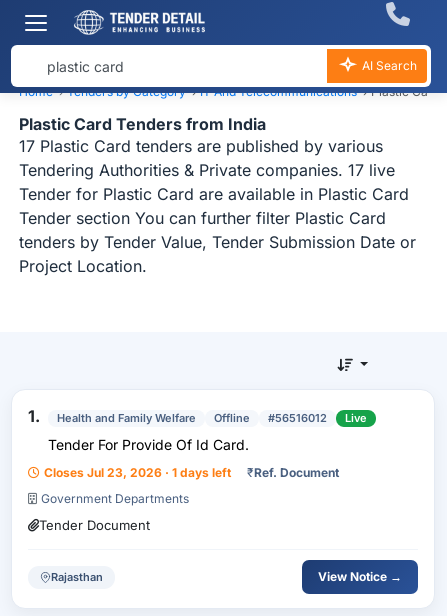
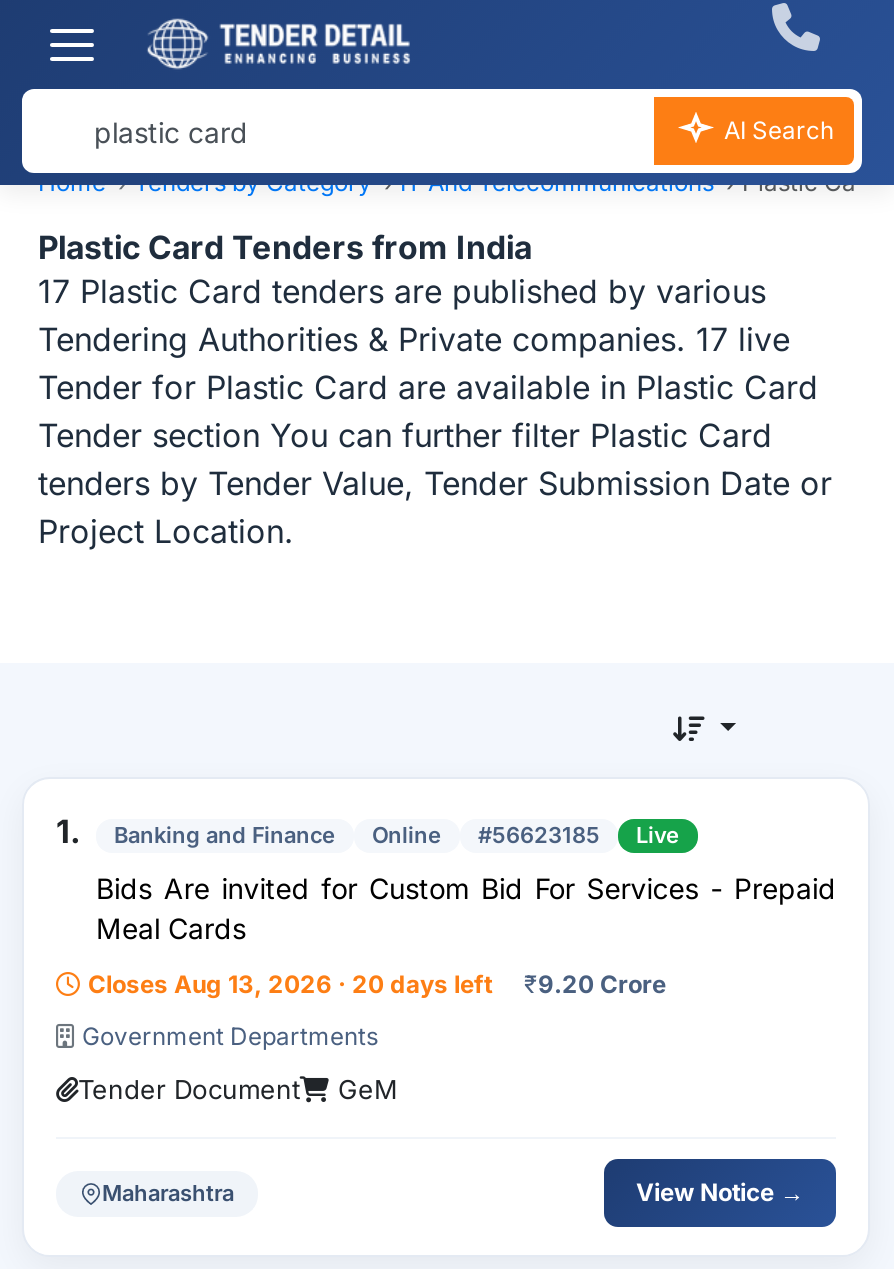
- Health and Family Welfare
- Offline
- #56516012
+ Banking and Finance
+ Online
+ #56623185

- Tender For Provide Of Id Card.
+ Bids Are invited for Custom Bid For Services - Prepaid
+ Meal Cards

- Closes Jul 23, 2026 · 1 days left
- ₹Ref. Document
+ Closes Aug 13, 2026 · 20 days left
+ ₹9.20 Crore

- Rajasthan
+ GeM
+ Maharashtra
